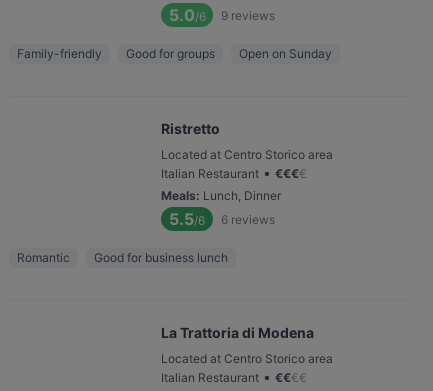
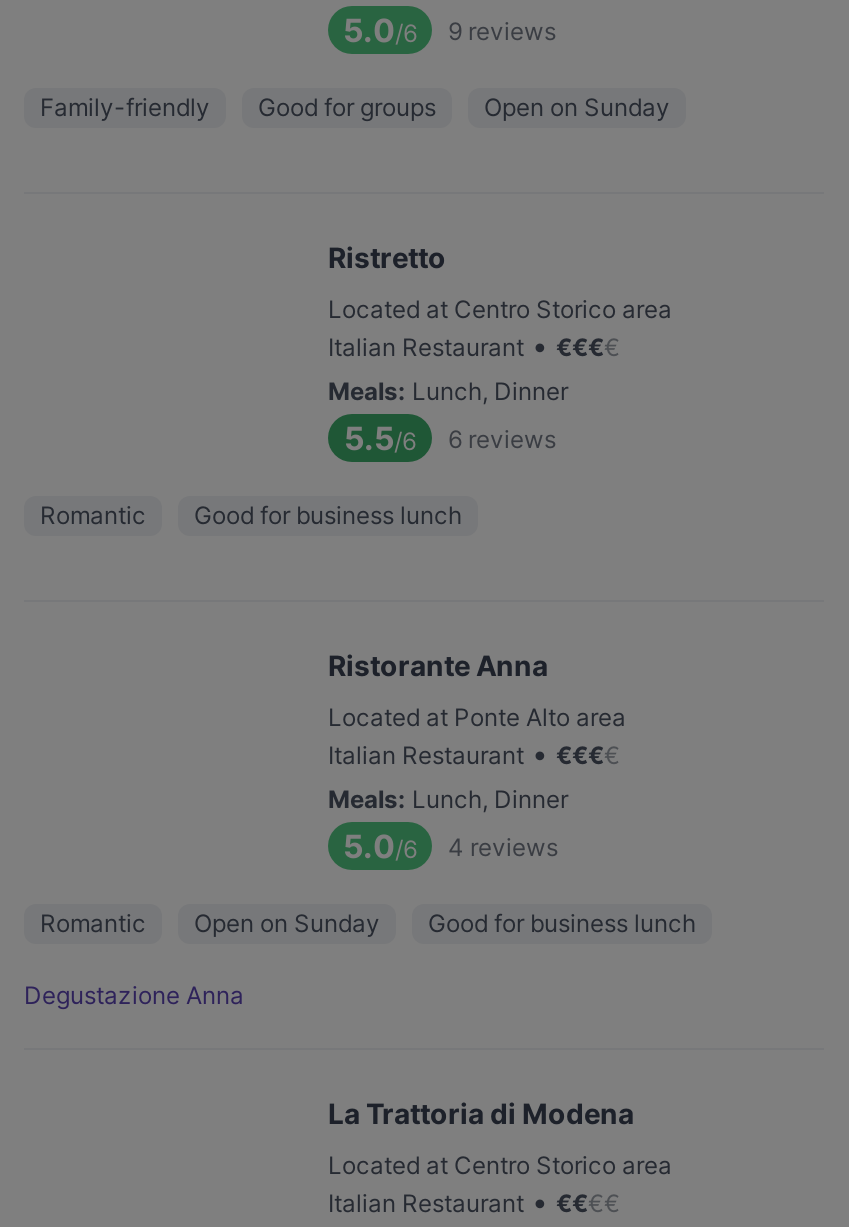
+ Ristorante Anna
+ Located at Ponte Alto area
+ Italian Restaurant • €€€€
+ Meals: Lunch, Dinner
+ 5.0/6
+ 4 reviews
+ Romantic
+ Open on Sunday
+ Good for business lunch
+ Degustazione Anna
